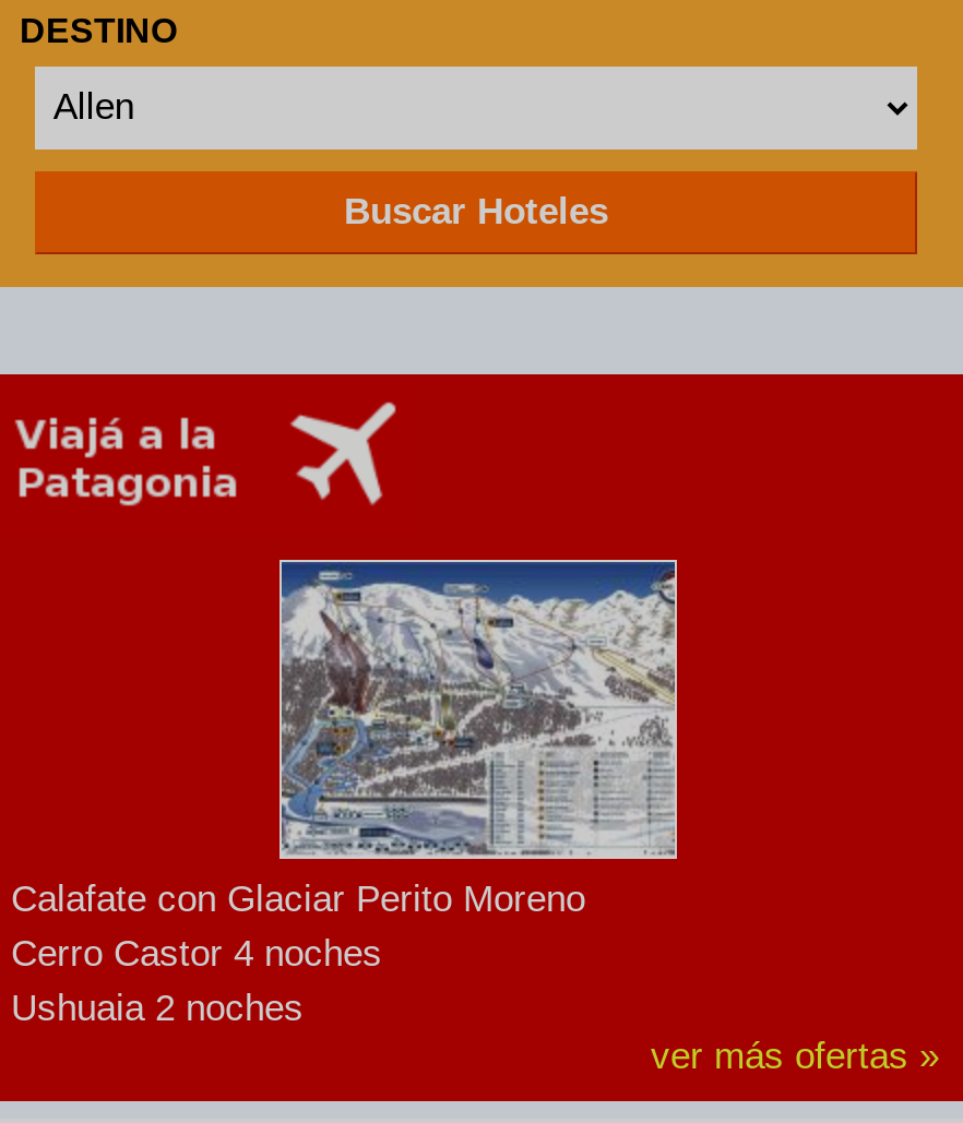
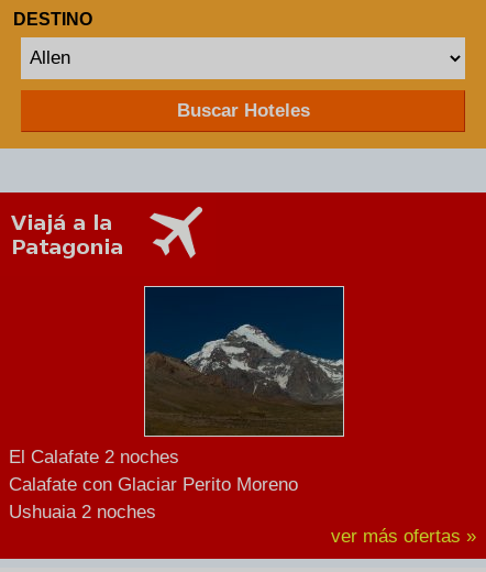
+ El Calafate 2 noches

- [image]
+ [image]

moved down: Calafate con Glaciar Perito Moreno

- Cerro Castor 4 noches
